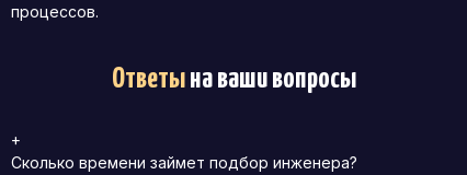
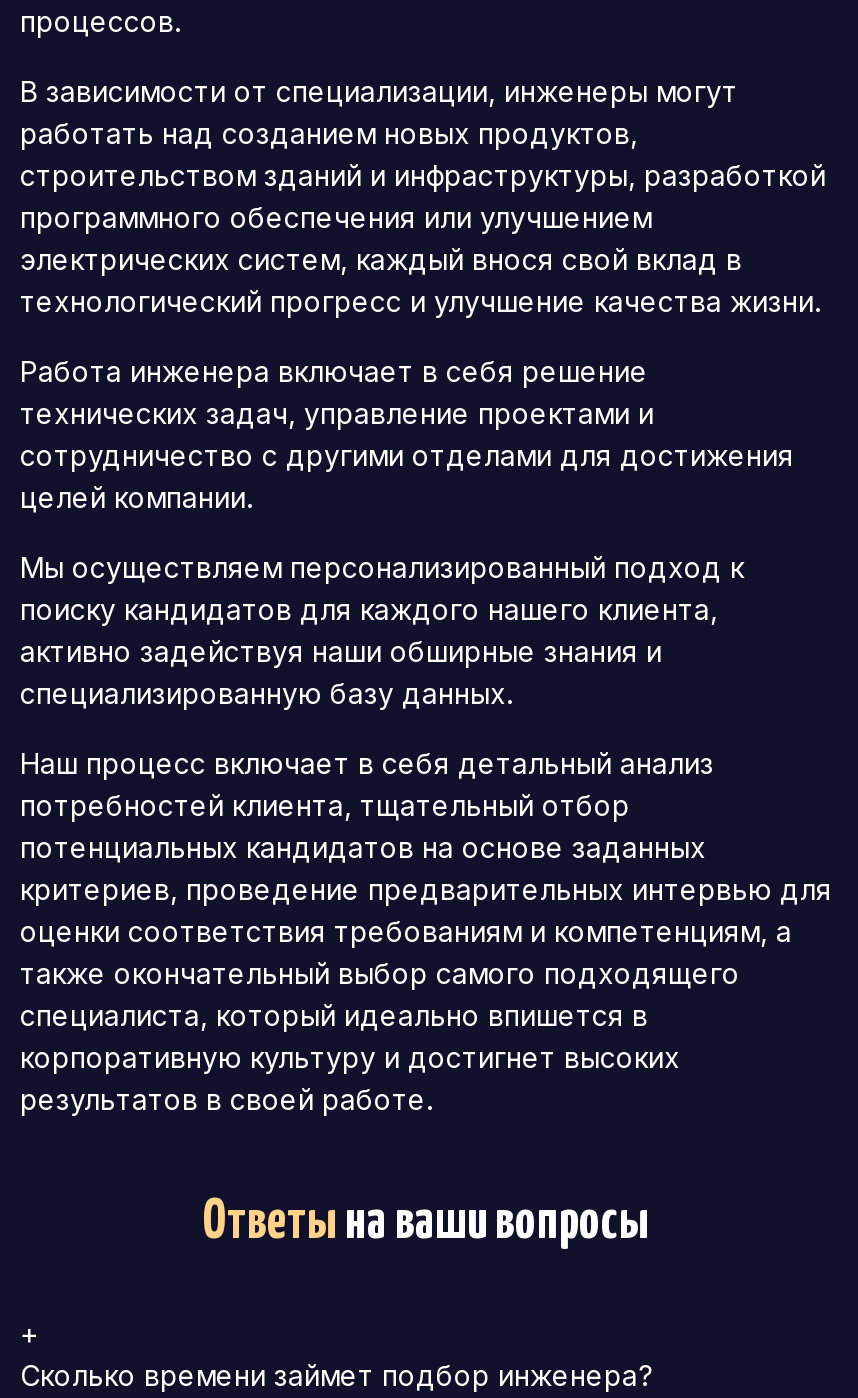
+ В зависимости от специализации, инженеры могут
+ работать над созданием новых продуктов,
+ строительством зданий и инфраструктуры, разработкой
+ программного обеспечения или улучшением
+ электрических систем, каждый внося свой вклад в
+ технологический прогресс и улучшение качества жизни.
+ Работа инженера включает в себя решение
+ технических задач, управление проектами и
+ сотрудничество с другими отделами для достижения
+ целей компании.
+ Мы осуществляем персонализированный подход к
+ поиску кандидатов для каждого нашего клиента,
+ активно задействуя наши обширные знания и
+ специализированную базу данных.
+ Наш процесс включает в себя детальный анализ
+ потребностей клиента, тщательный отбор
+ потенциальных кандидатов на основе заданных
+ критериев, проведение предварительных интервью для
+ оценки соответствия требованиям и компетенциям, а
+ также окончательный выбор самого подходящего
+ специалиста, который идеально впишется в
+ корпоративную культуру и достигнет высоких
+ результатов в своей работе.
